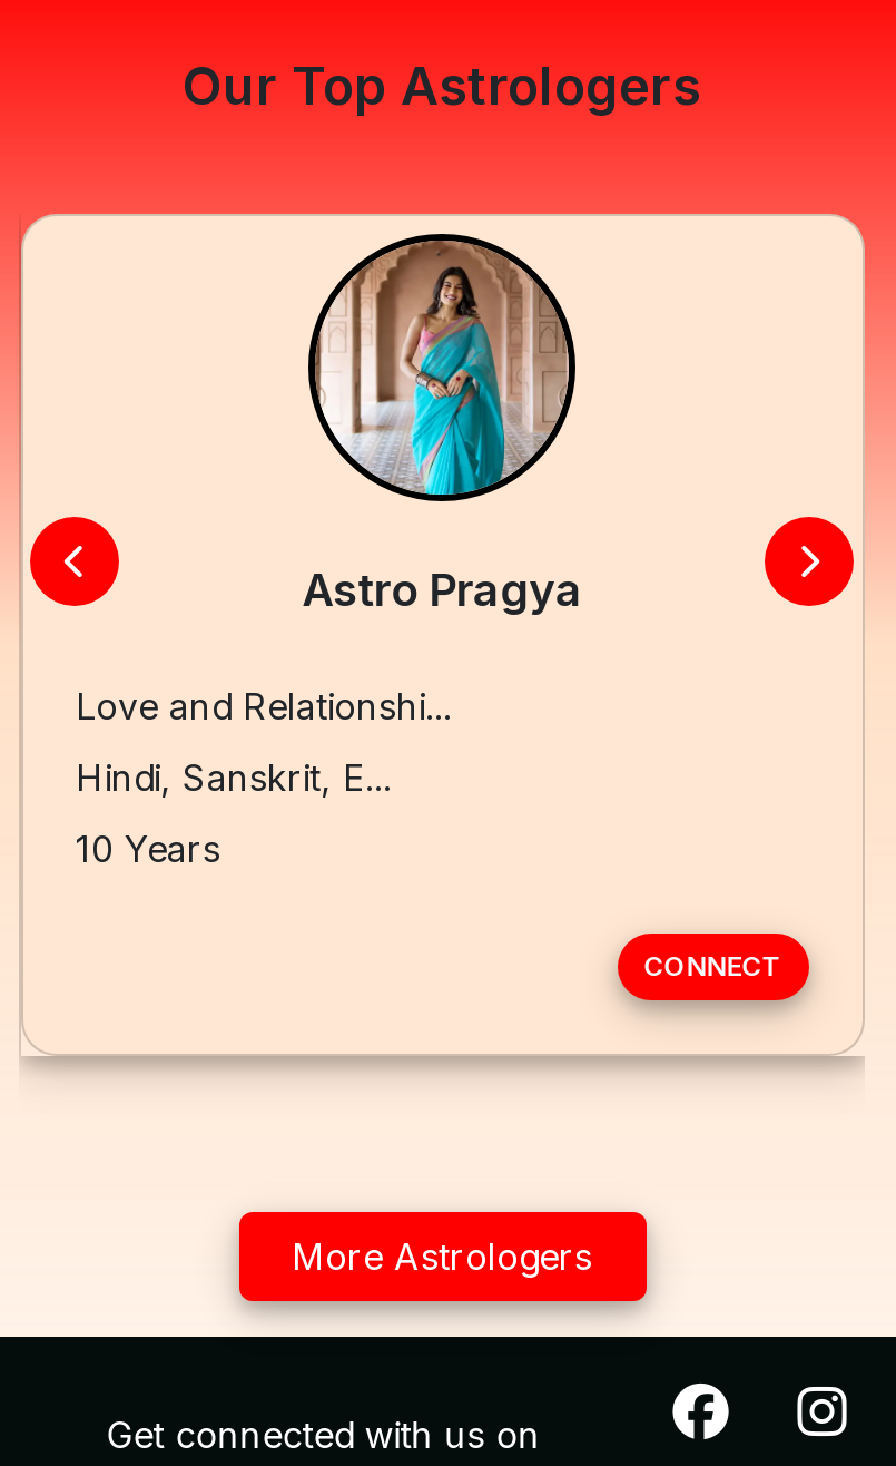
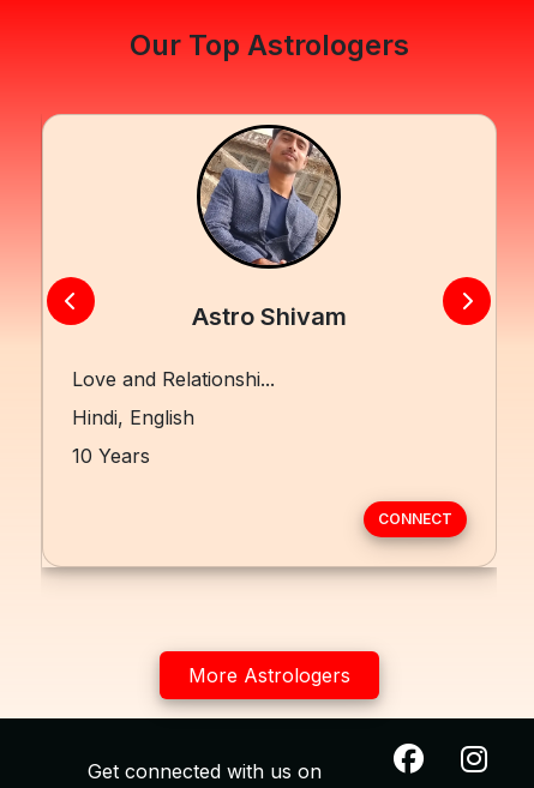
- [image]
- Astro Pragya
+ [image]
+ Astro Shivam

- Hindi, Sanskrit, E...
+ Hindi, English
